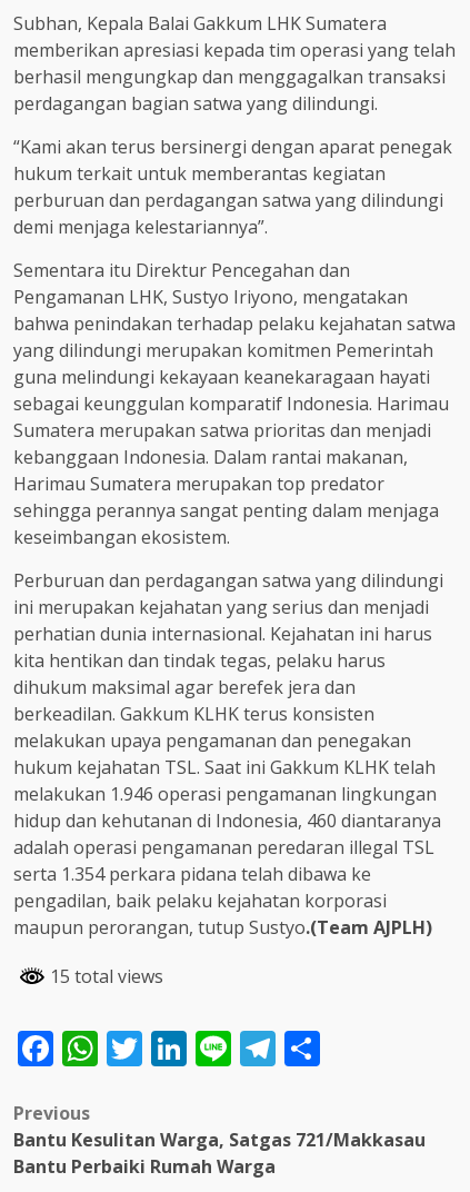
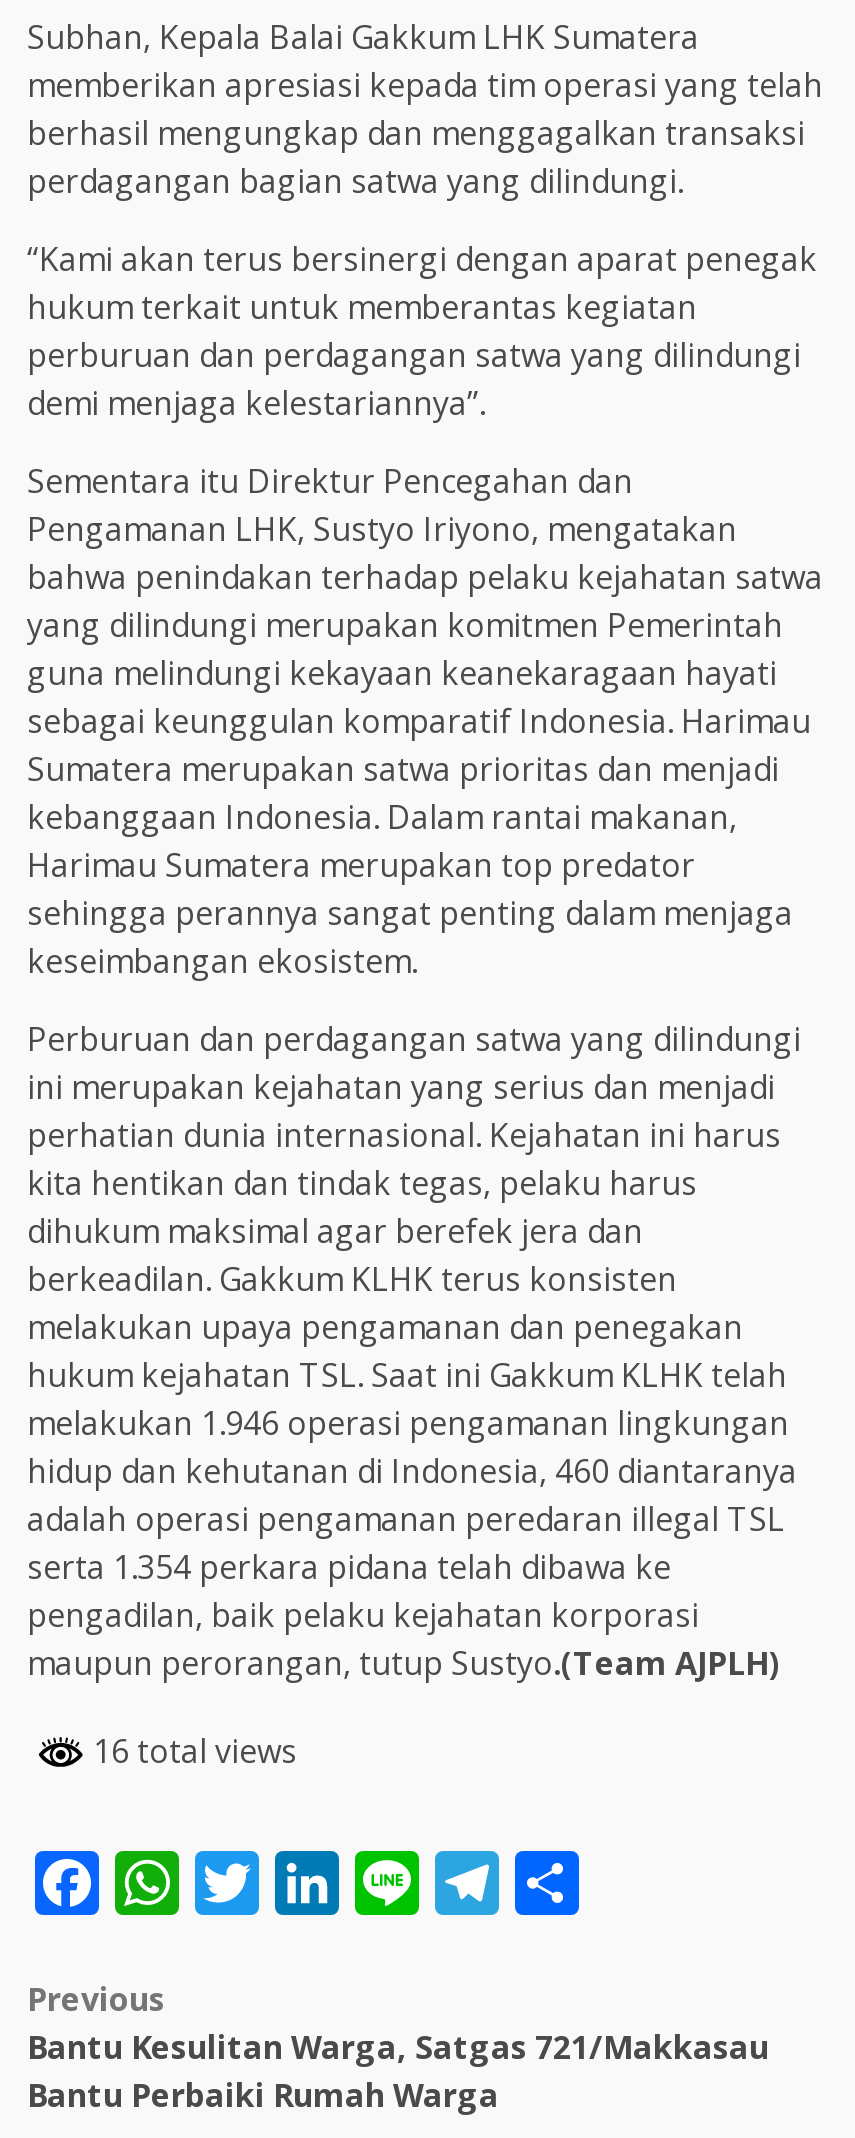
- 15 total views
+ 16 total views
